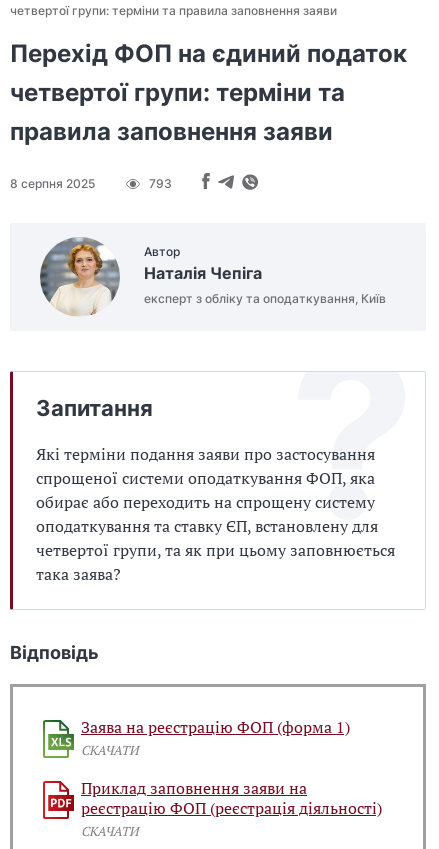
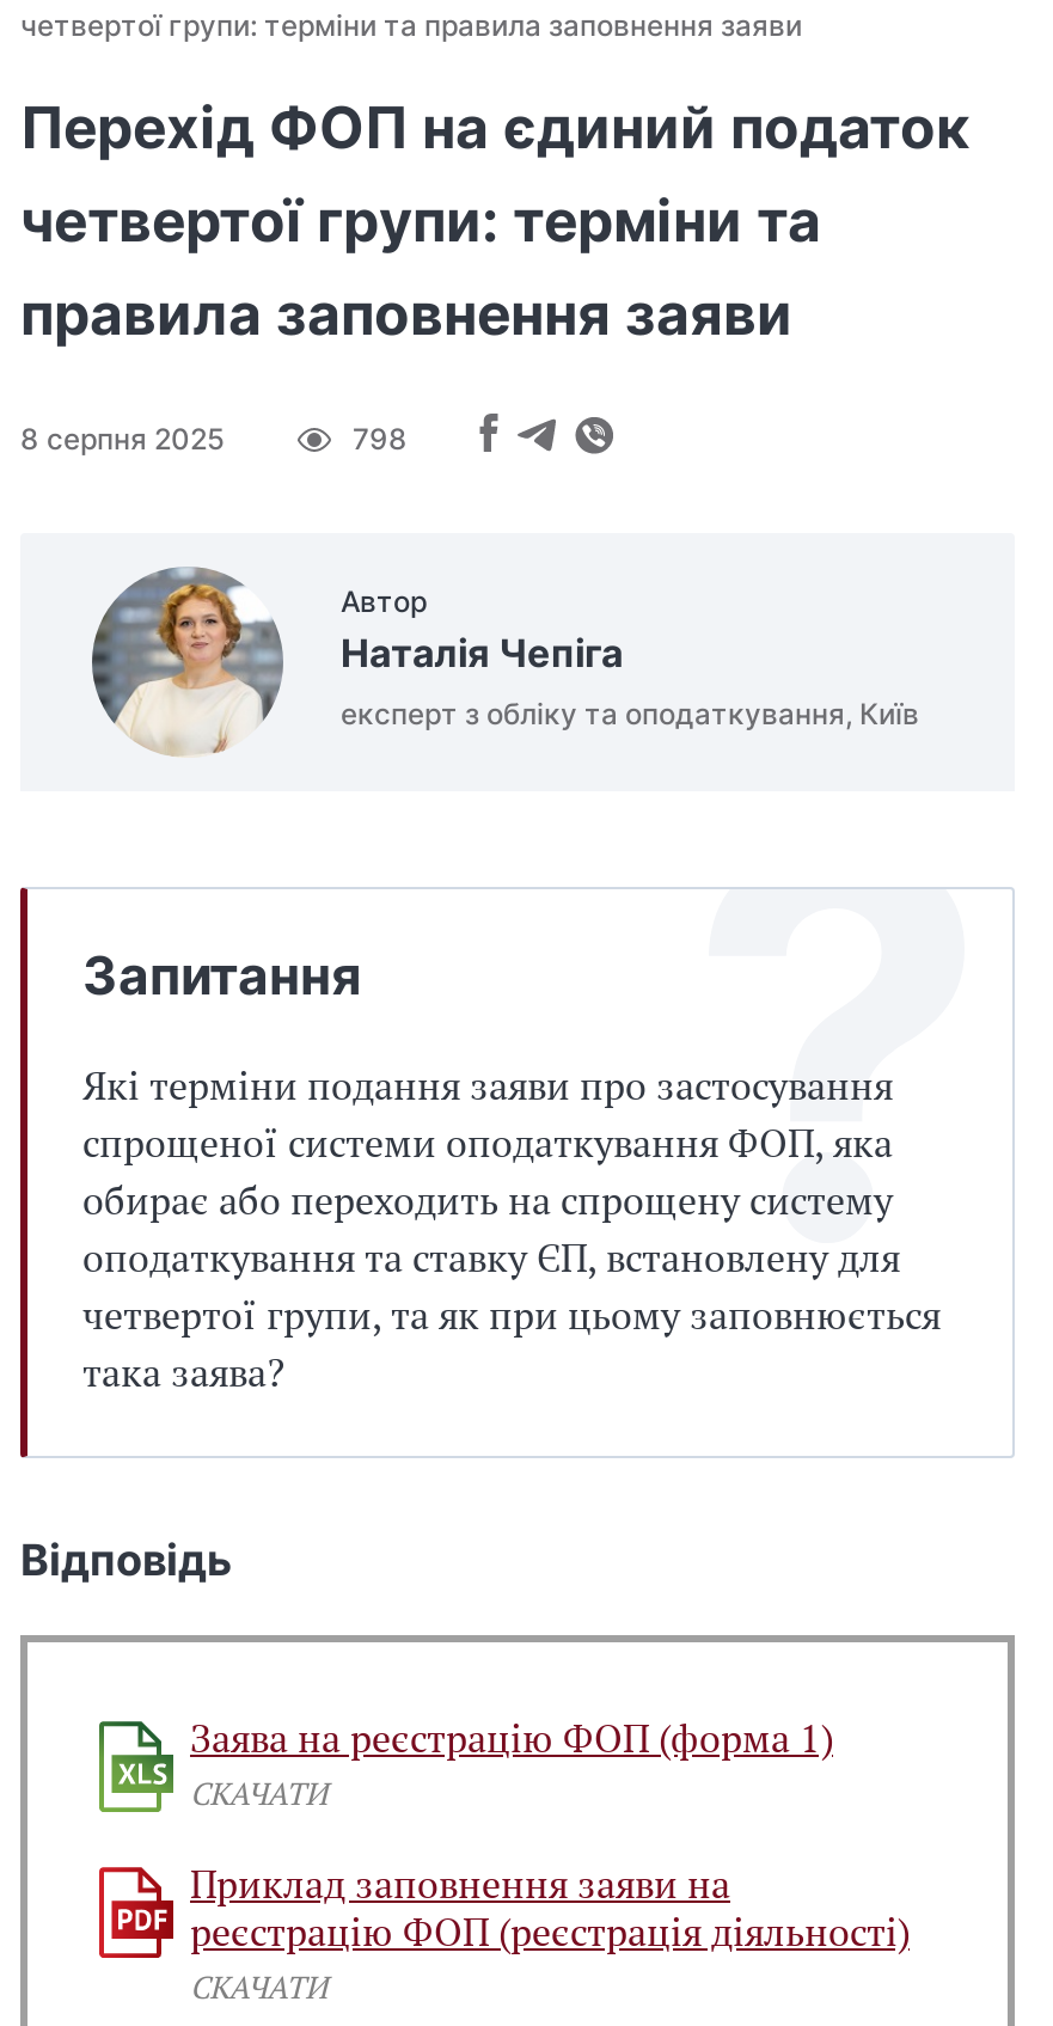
- 793
+ 798
